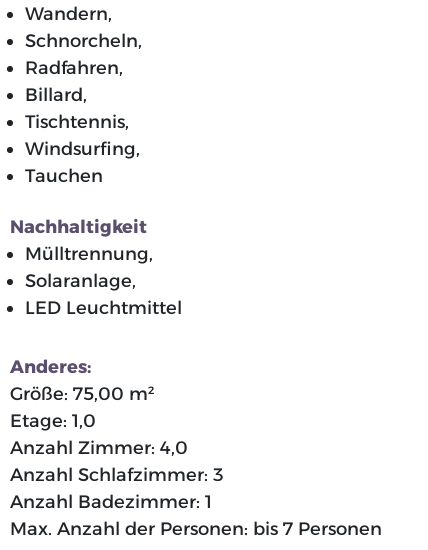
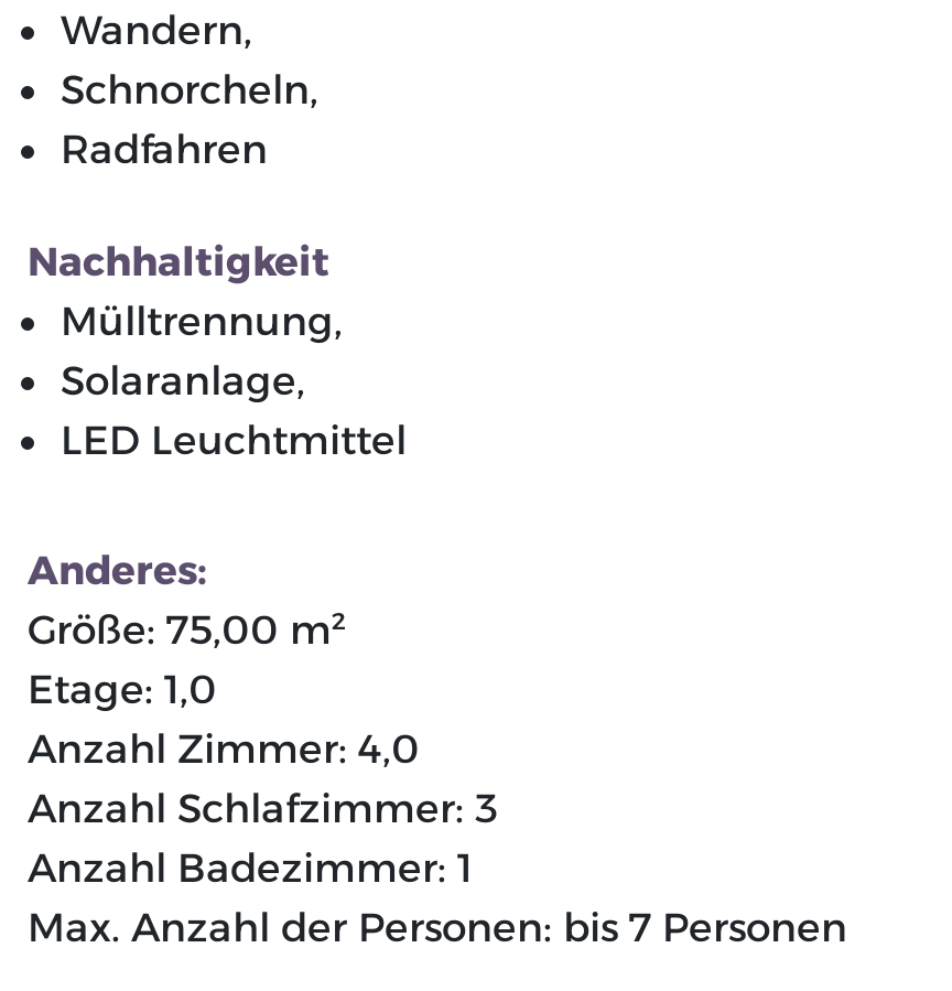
- Radfahren,
- Billard,
- Tischtennis,
- Windsurfing,
- Tauchen
+ Radfahren
